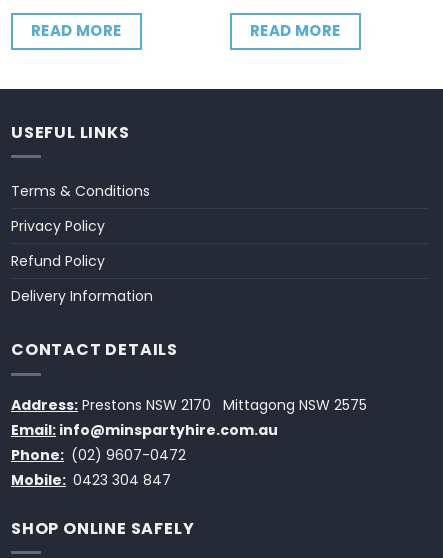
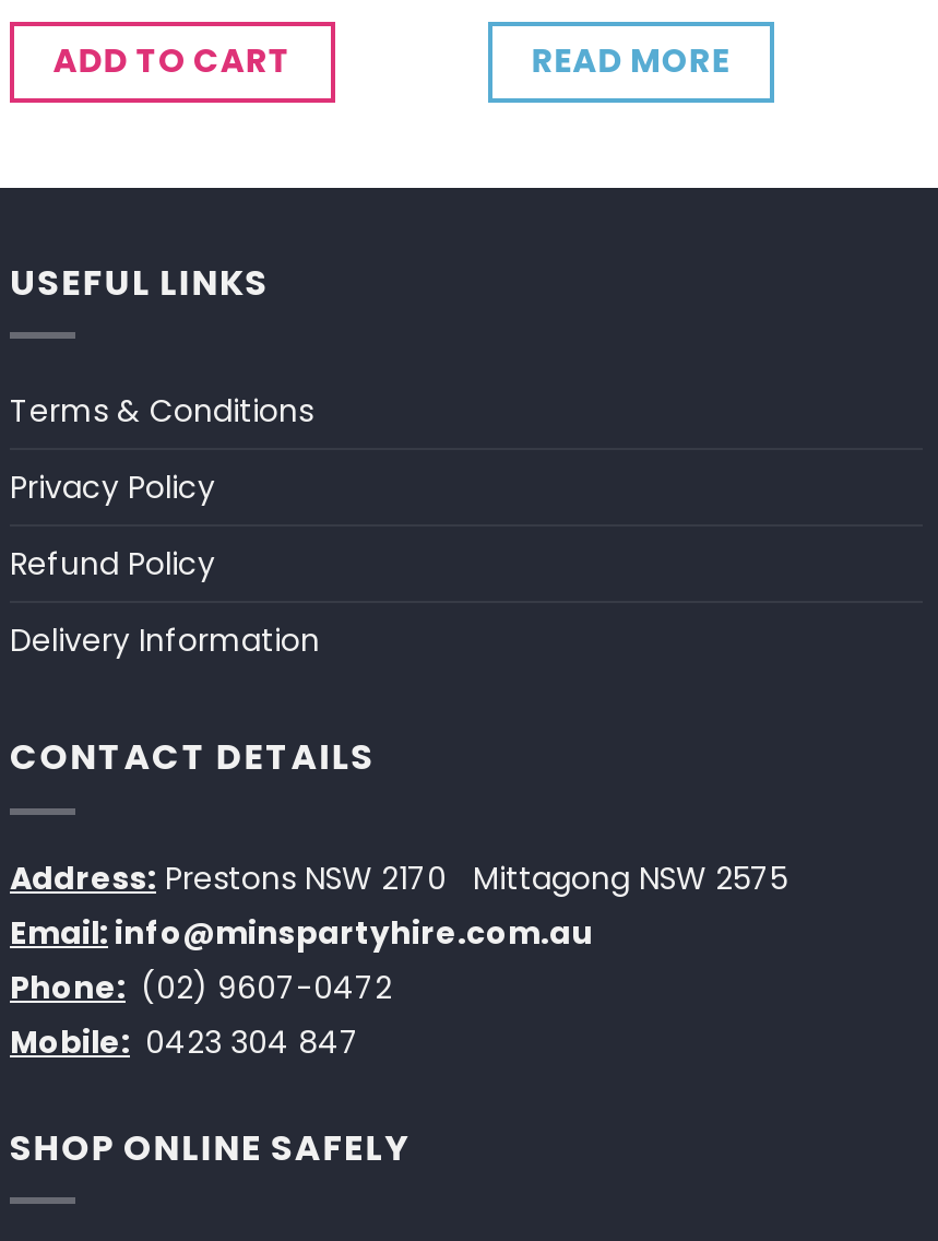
- READ MORE
+ ADD TO CART
